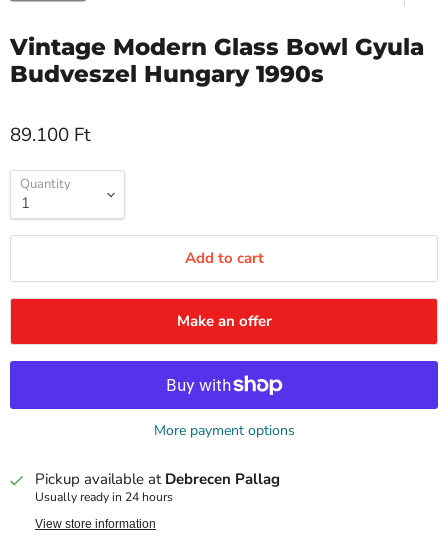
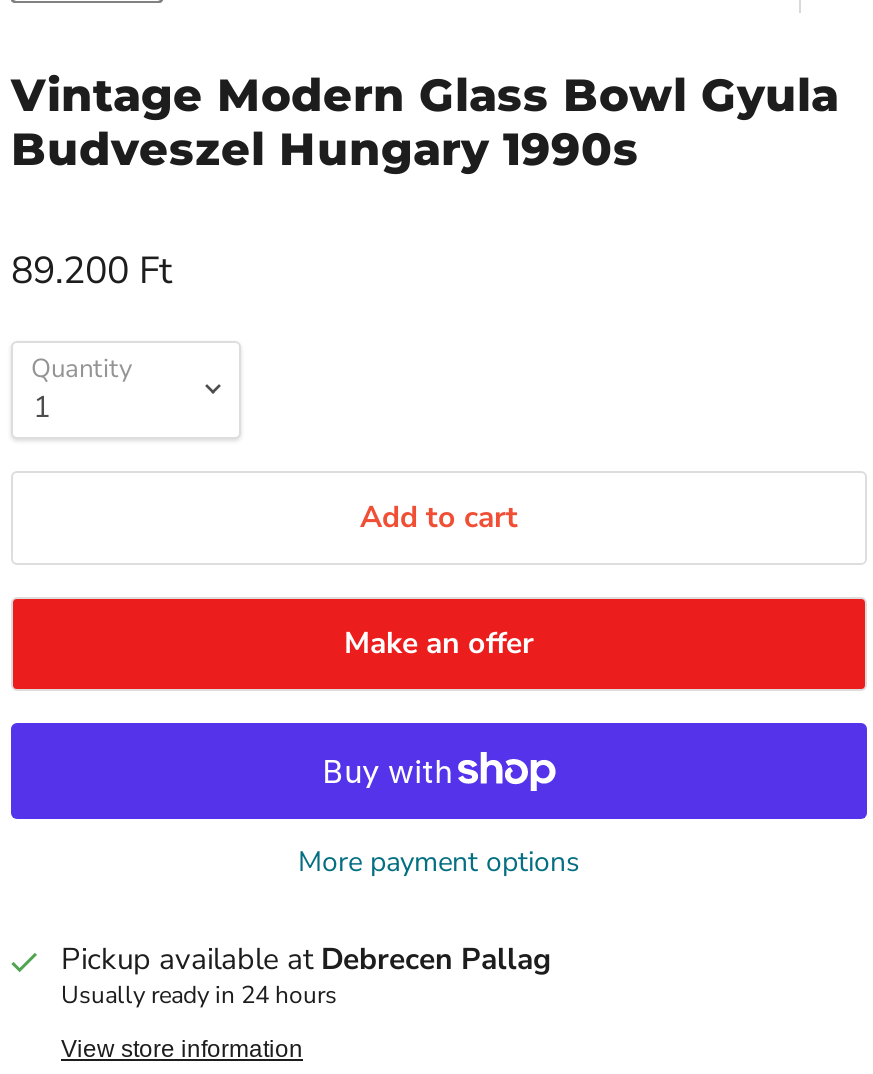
- 89.100 Ft
+ 89.200 Ft
